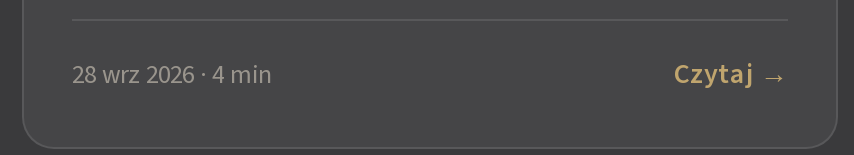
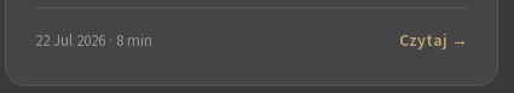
- 28 wrz 2026 · 4 min
+ 22 Jul 2026 · 8 min
